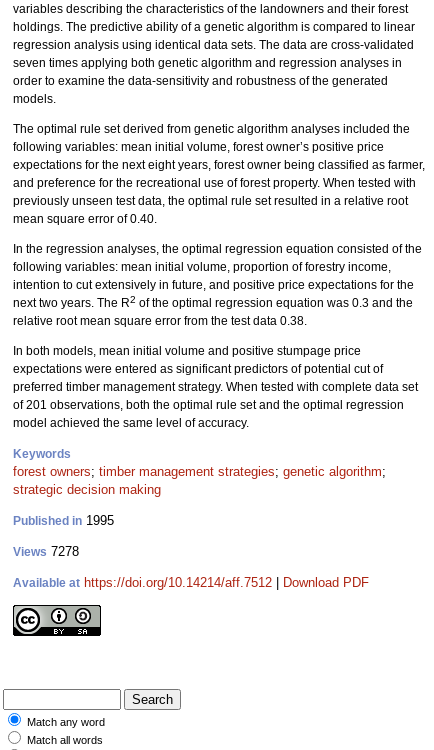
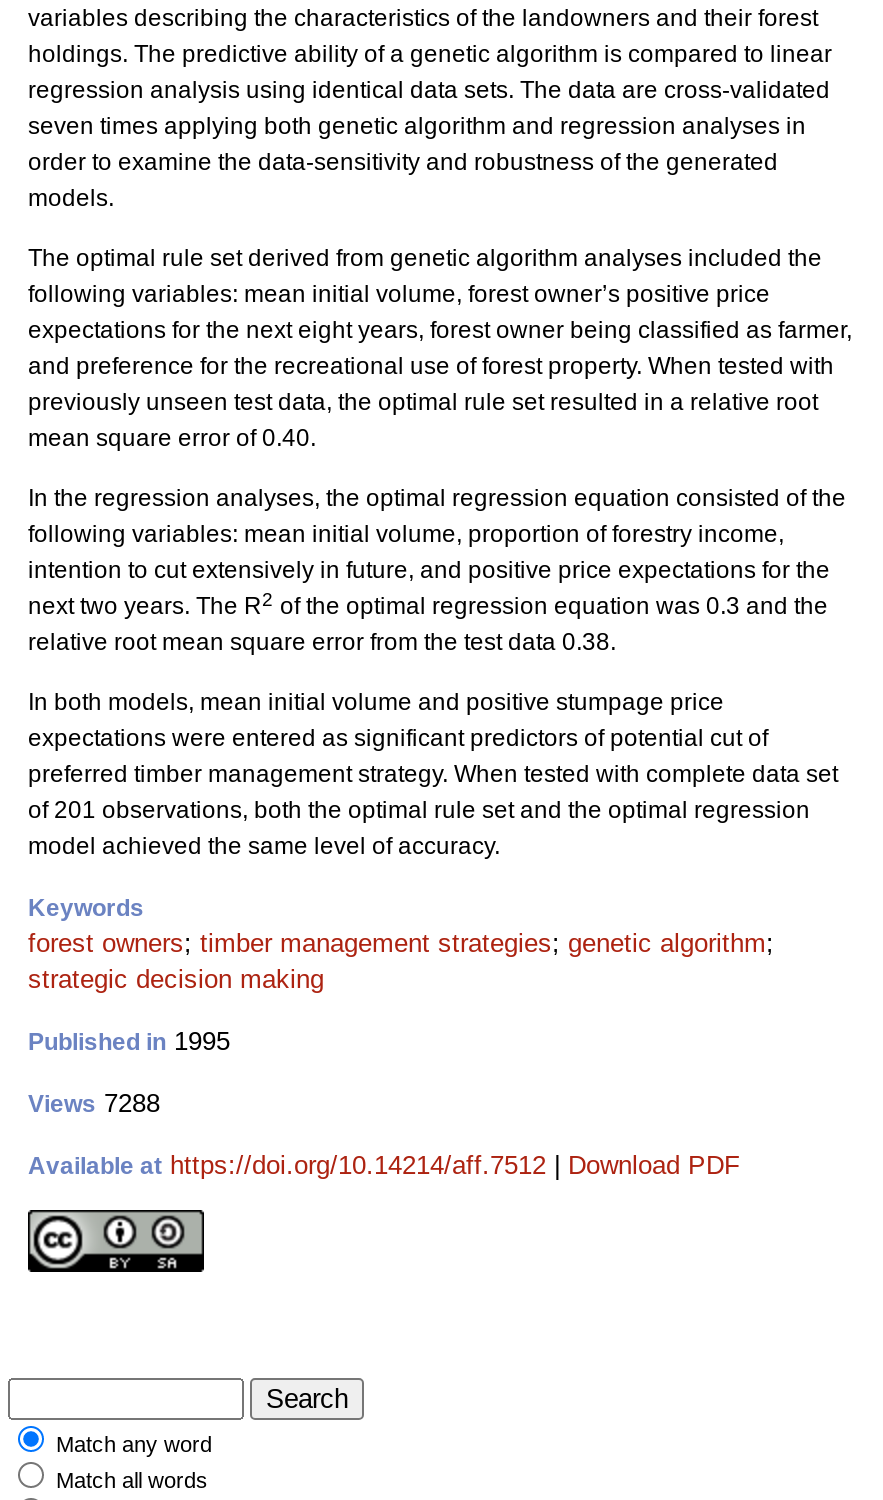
- Views 7278
+ Views 7288
